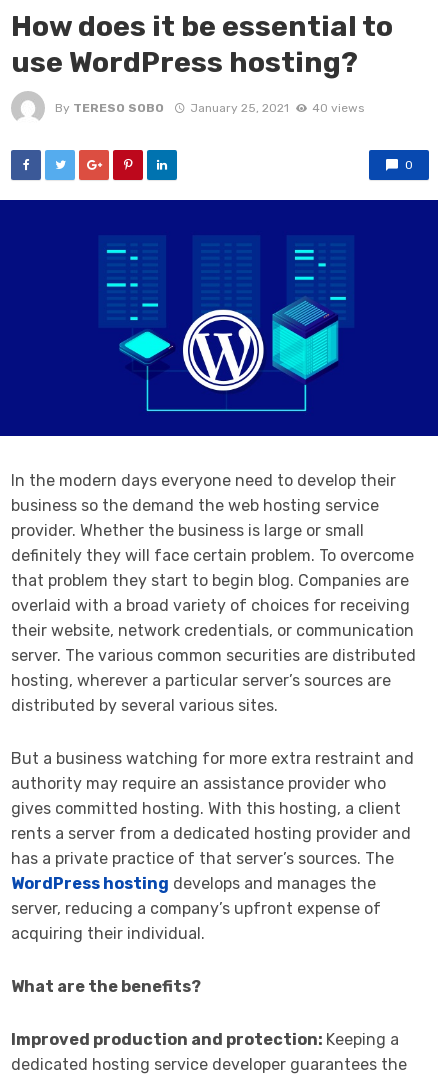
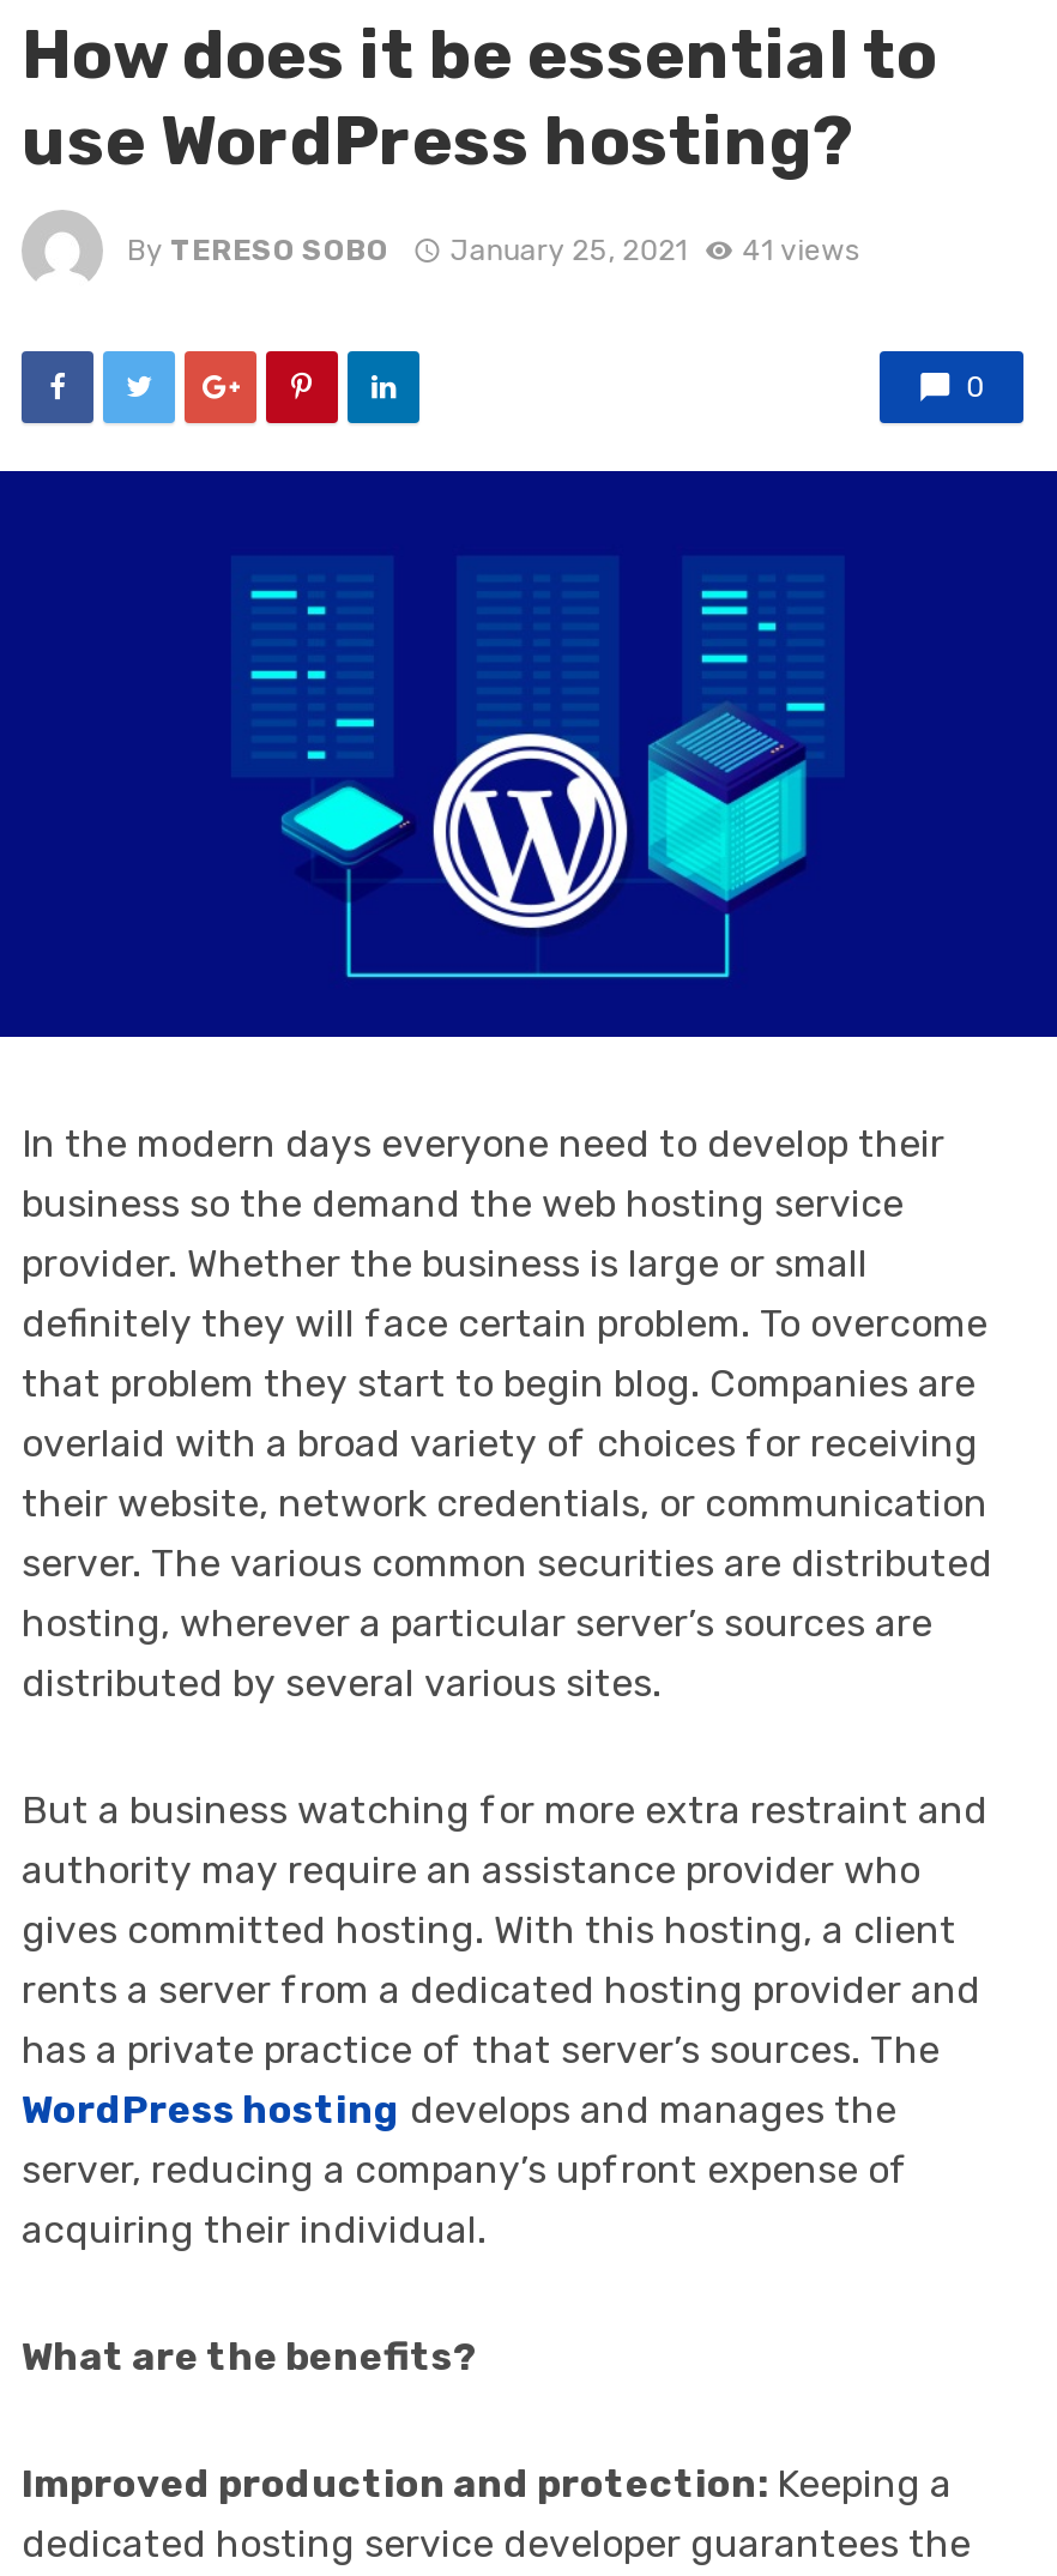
- By TERESO SOBO January 25, 2021 40 views
+ By TERESO SOBO January 25, 2021 41 views
